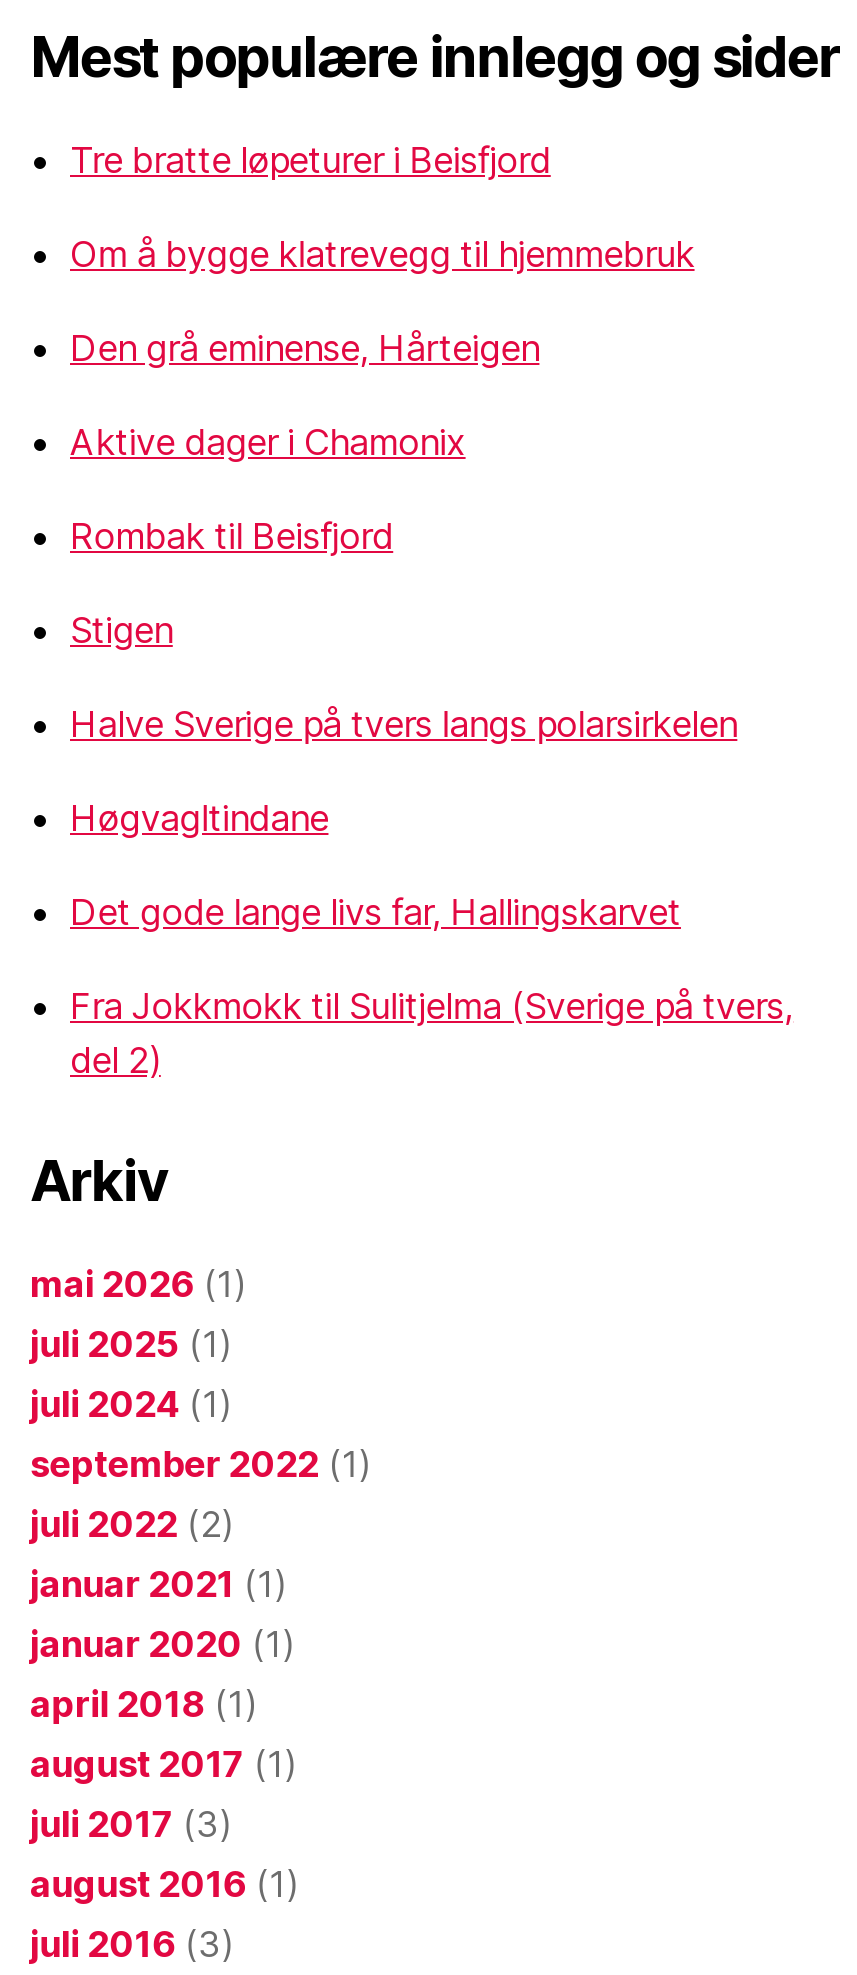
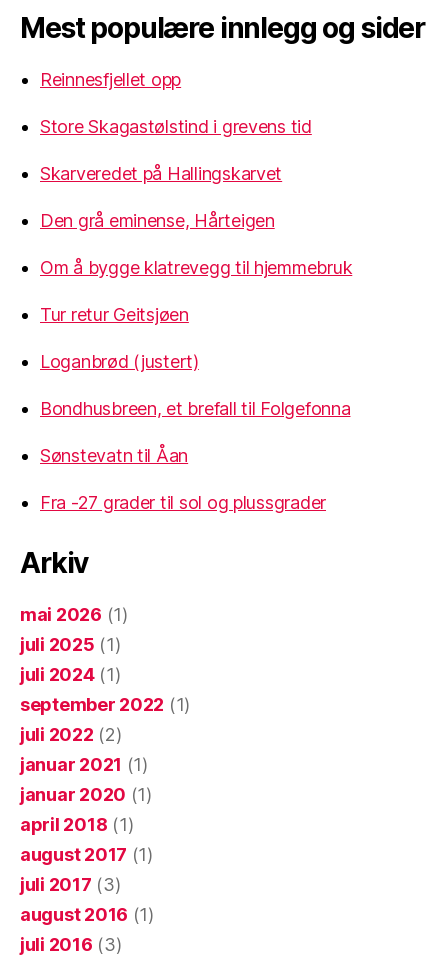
- Tre bratte løpeturer i Beisfjord
+ Reinnesfjellet opp
+ Store Skagastølstind i grevens tid
+ Skarveredet på Hallingskarvet

moved down: Om å bygge klatrevegg til hjemmebruk

moved down: Den grå eminense, Hårteigen

- Aktive dager i Chamonix
- Rombak til Beisfjord
- Stigen
- Halve Sverige på tvers langs polarsirkelen
- Høgvagltindane
- Det gode lange livs far, Hallingskarvet
- Fra Jokkmokk til Sulitjelma (Sverige på tvers,
- del 2)
+ Tur retur Geitsjøen
+ Loganbrød (justert)
+ Bondhusbreen, et brefall til Folgefonna
+ Sønstevatn til Åan
+ Fra -27 grader til sol og plussgrader
